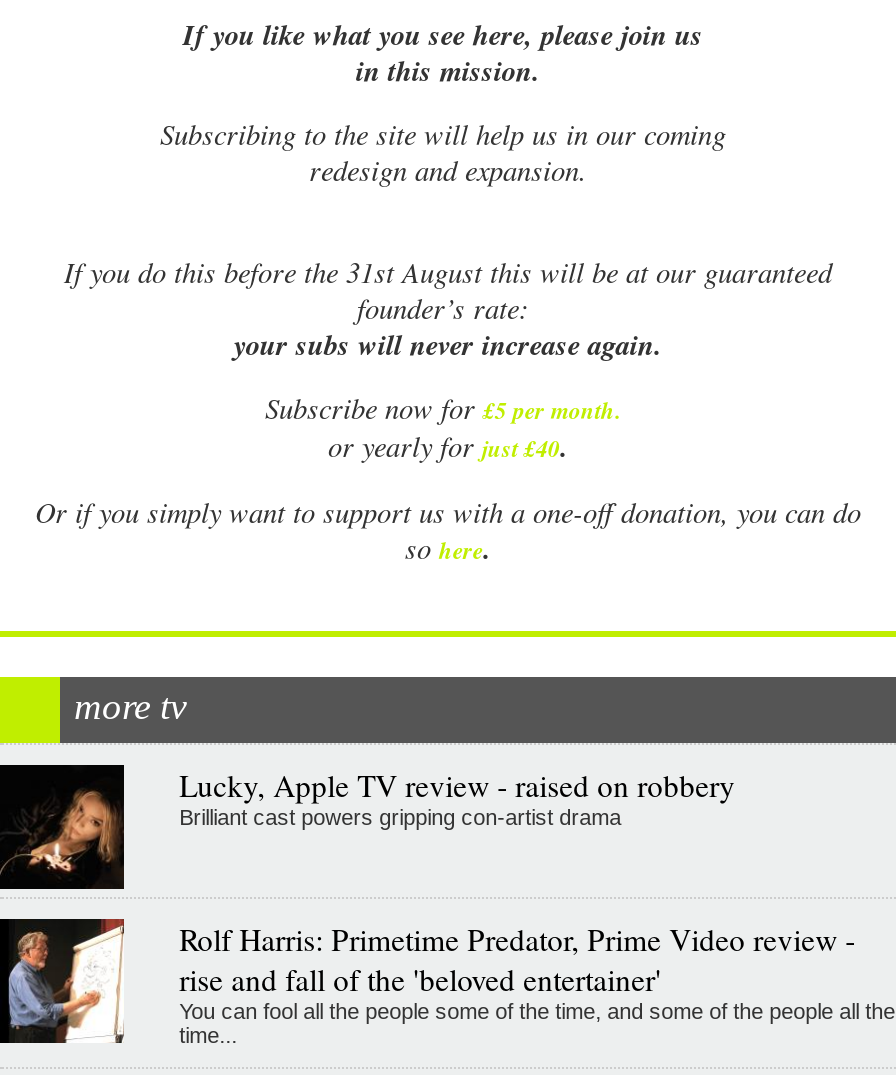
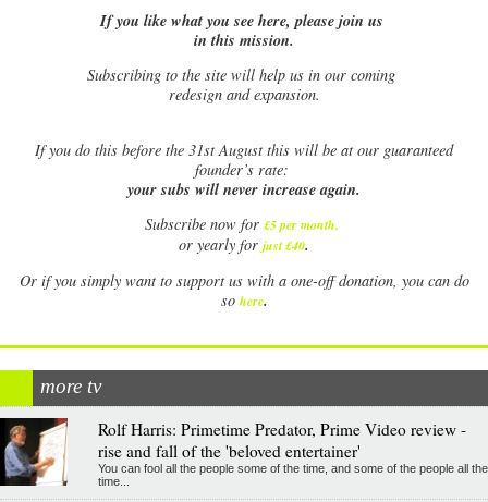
- [image]
- Lucky, Apple TV review - raised on robbery
- Brilliant cast powers gripping con-artist drama
